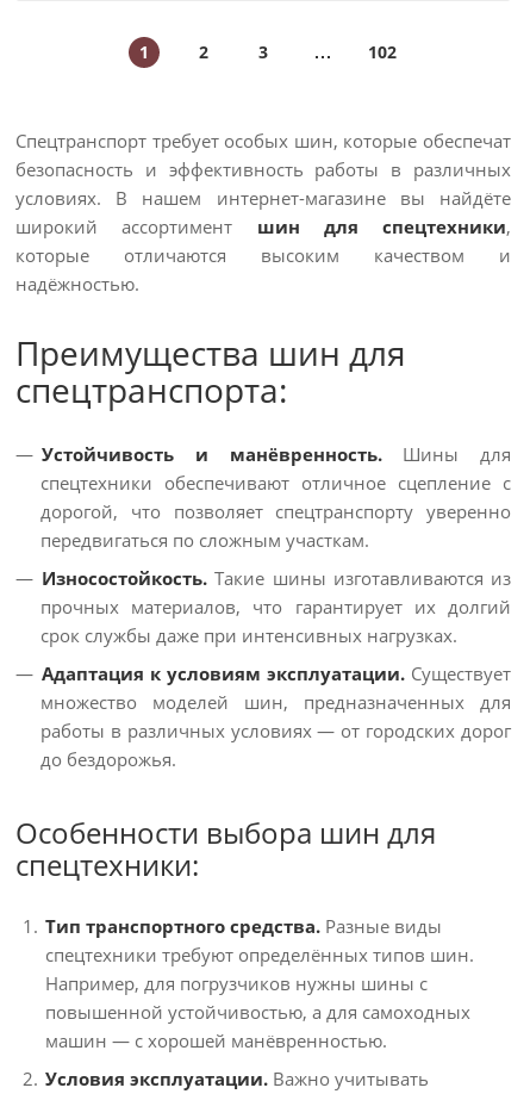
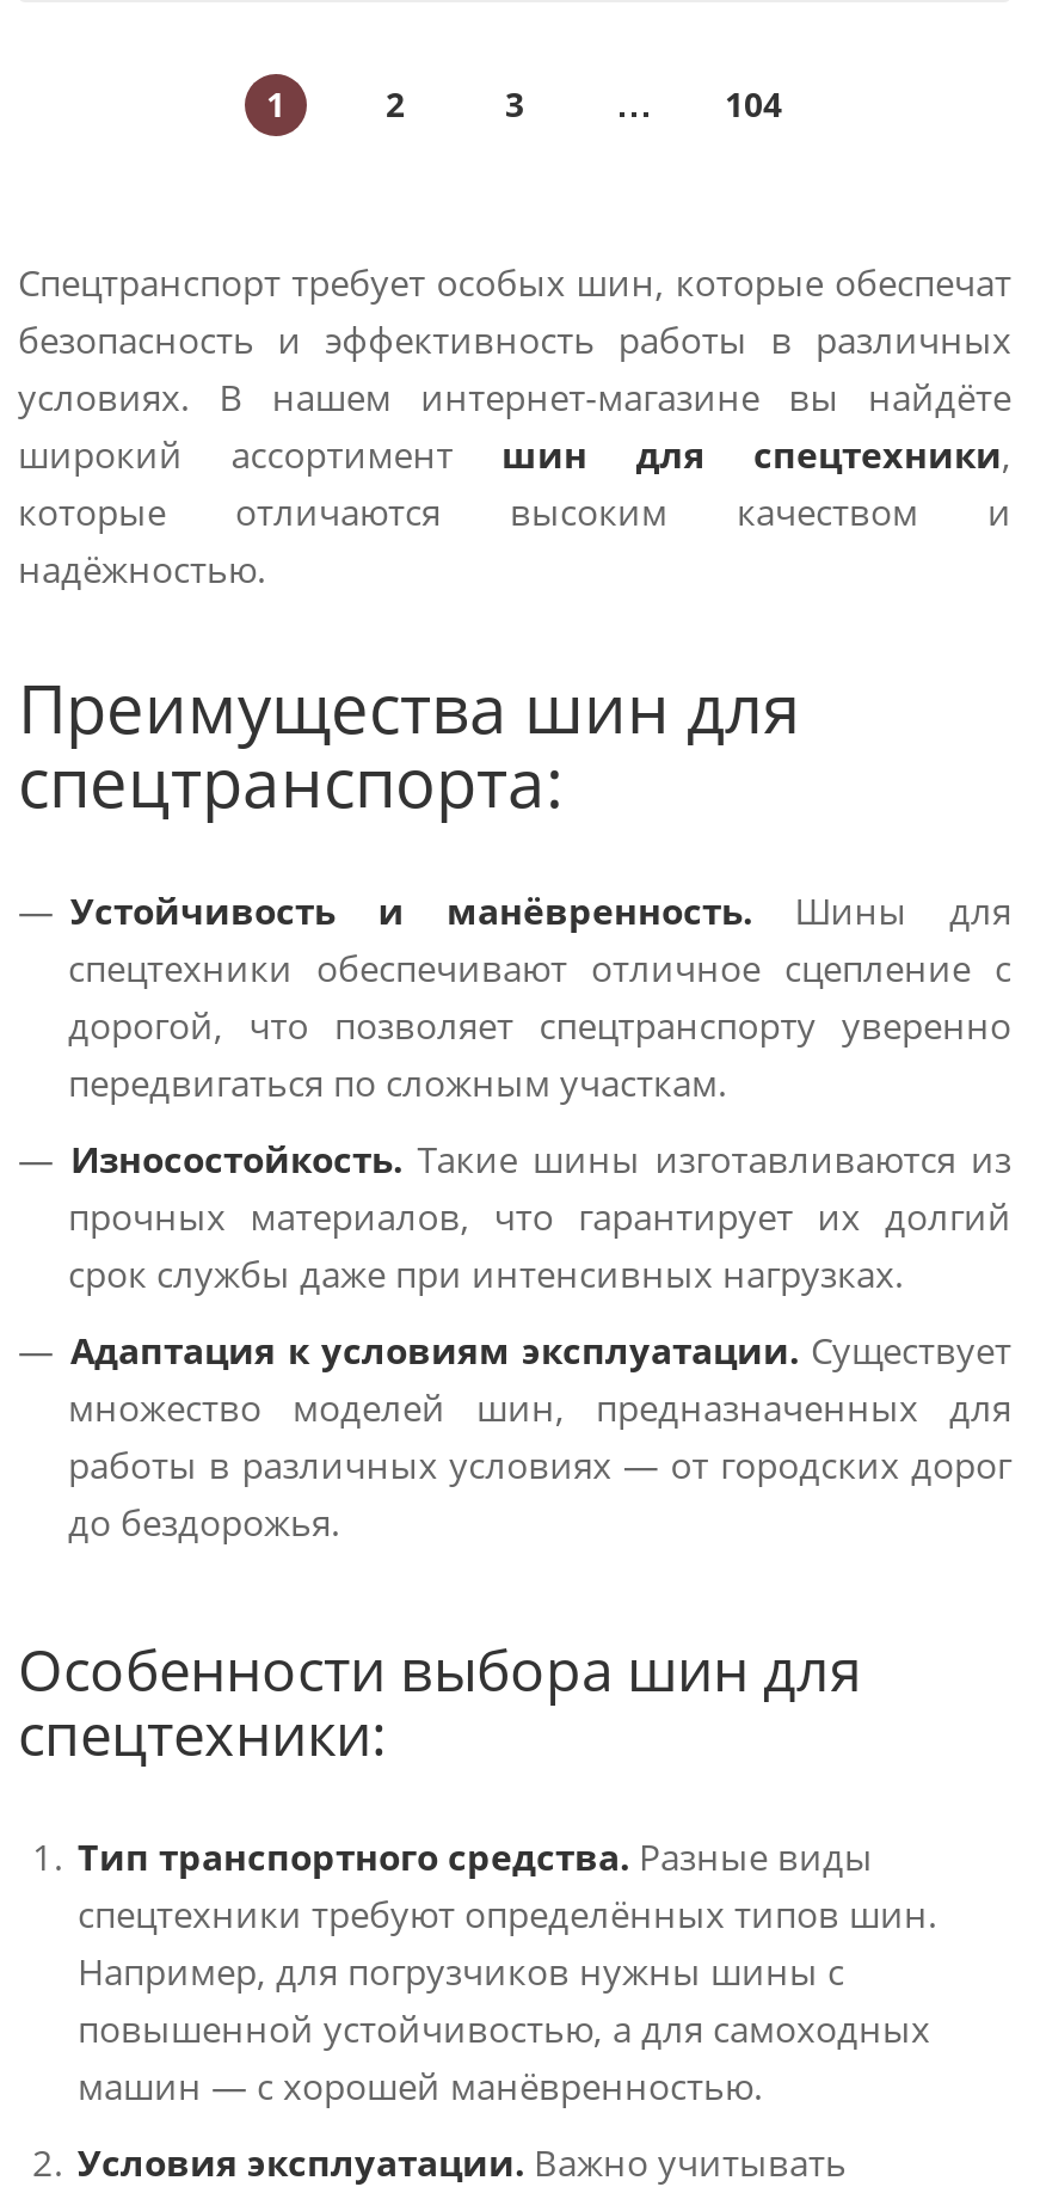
- 102
+ 104
